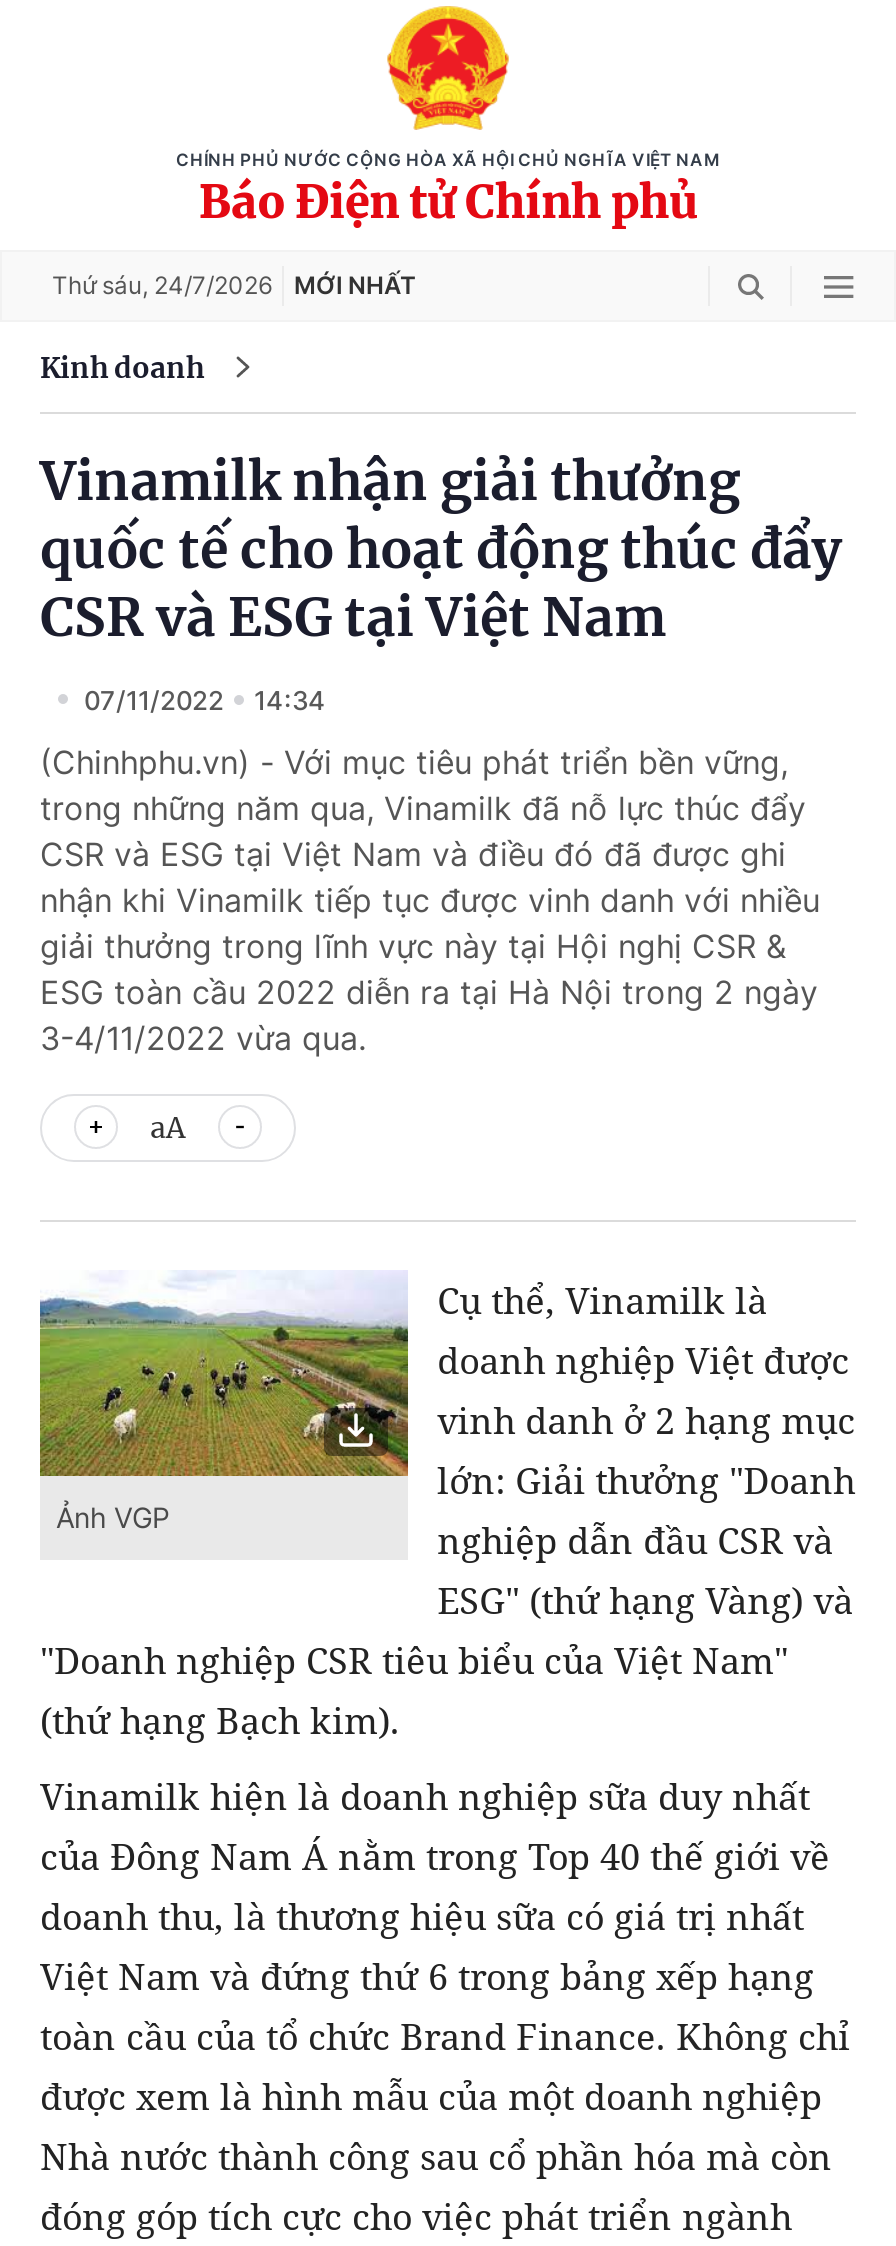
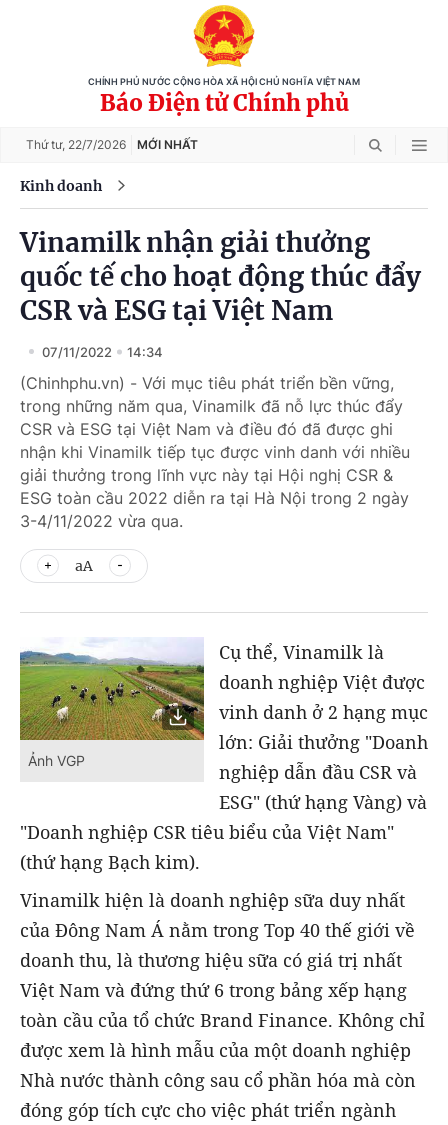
- Thứ sáu, 24/7/2026 MỚI NHẤT
+ Thứ tư, 22/7/2026 MỚI NHẤT
